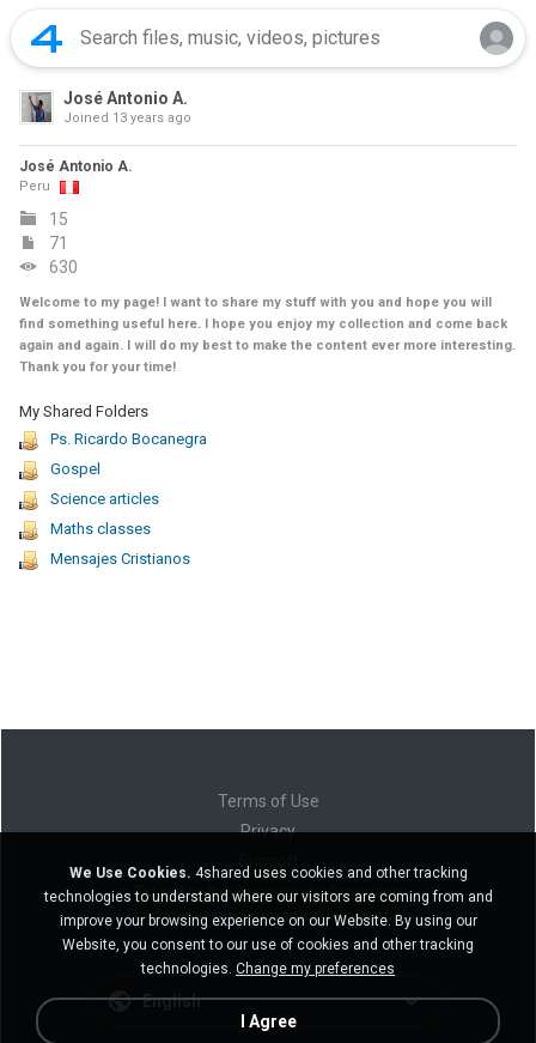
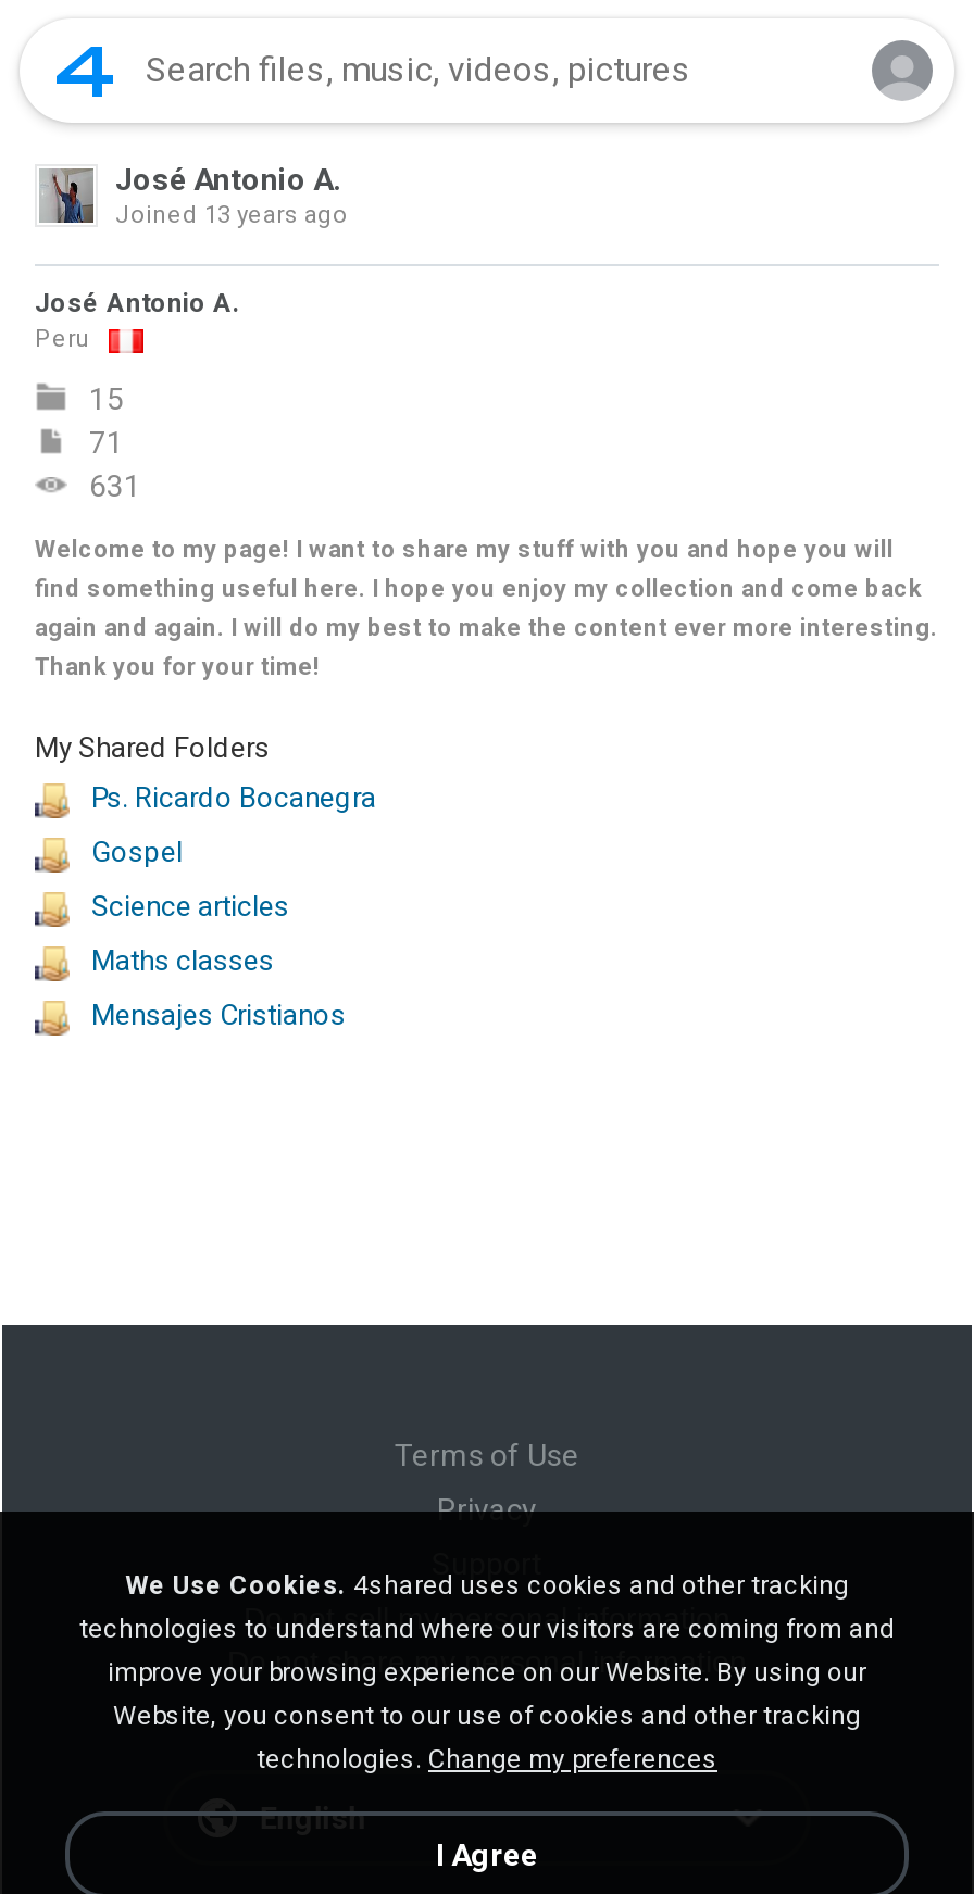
- 630
+ 631
